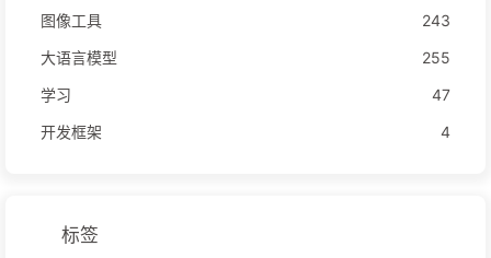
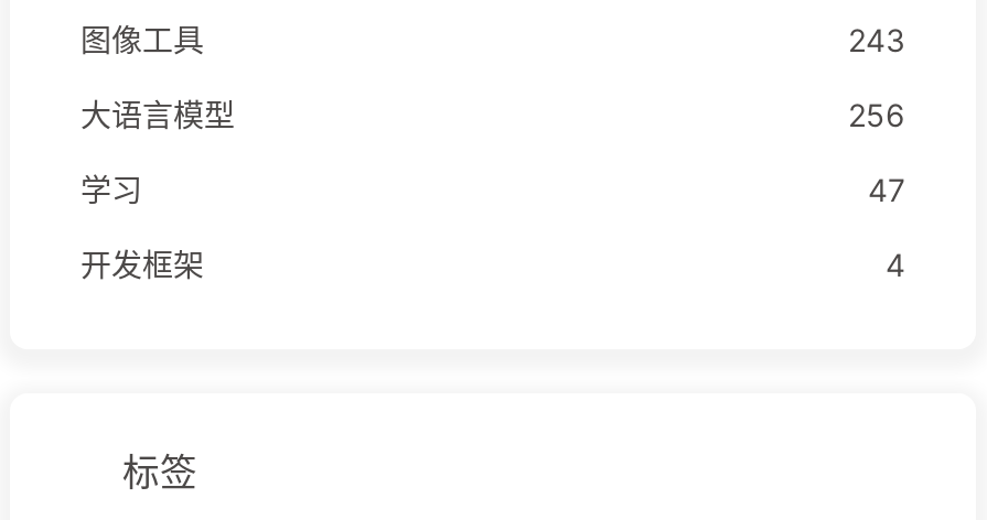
- 255
+ 256
